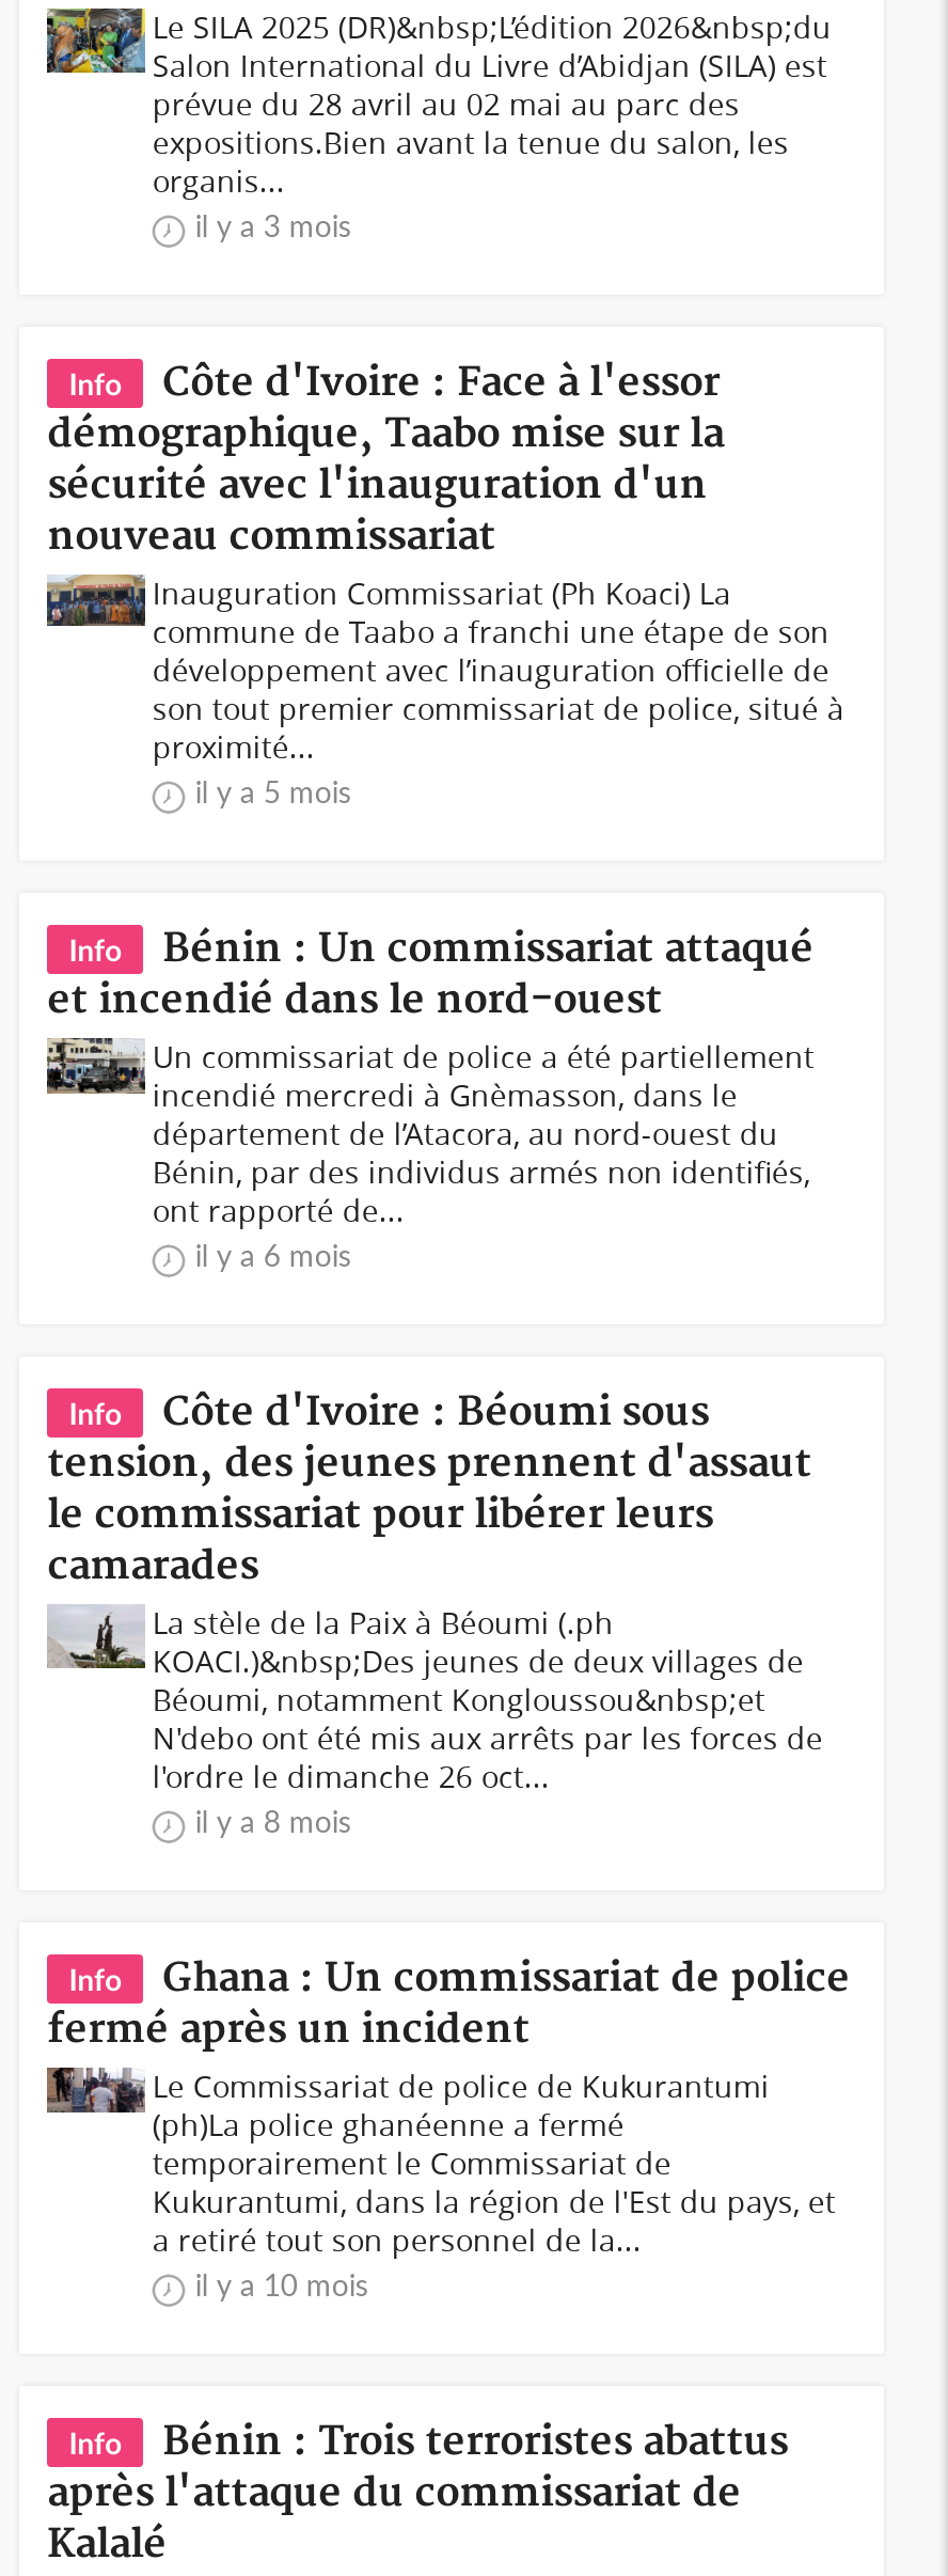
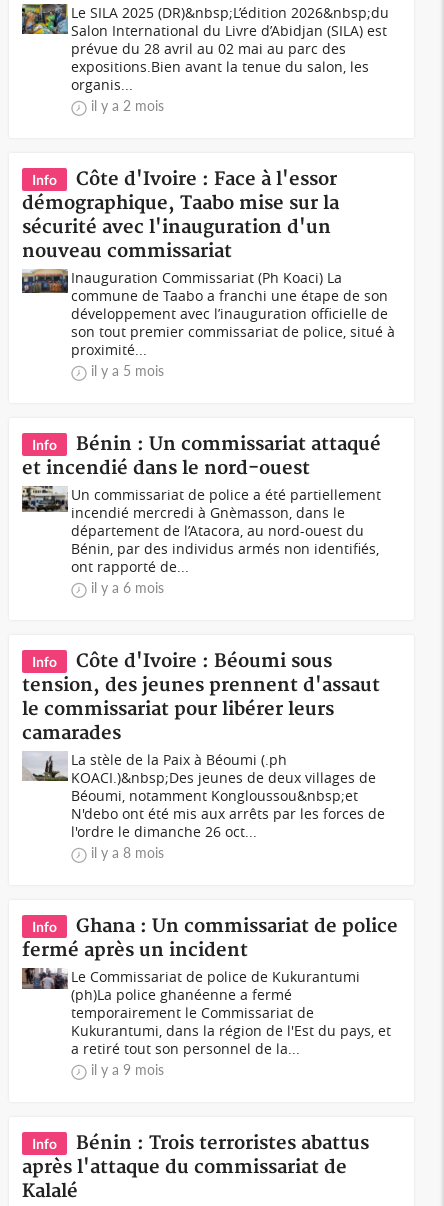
- il y a 3 mois
+ il y a 2 mois

- il y a 10 mois
+ il y a 9 mois
